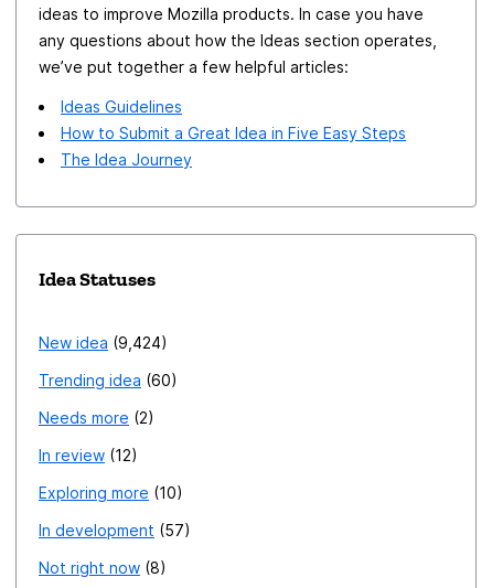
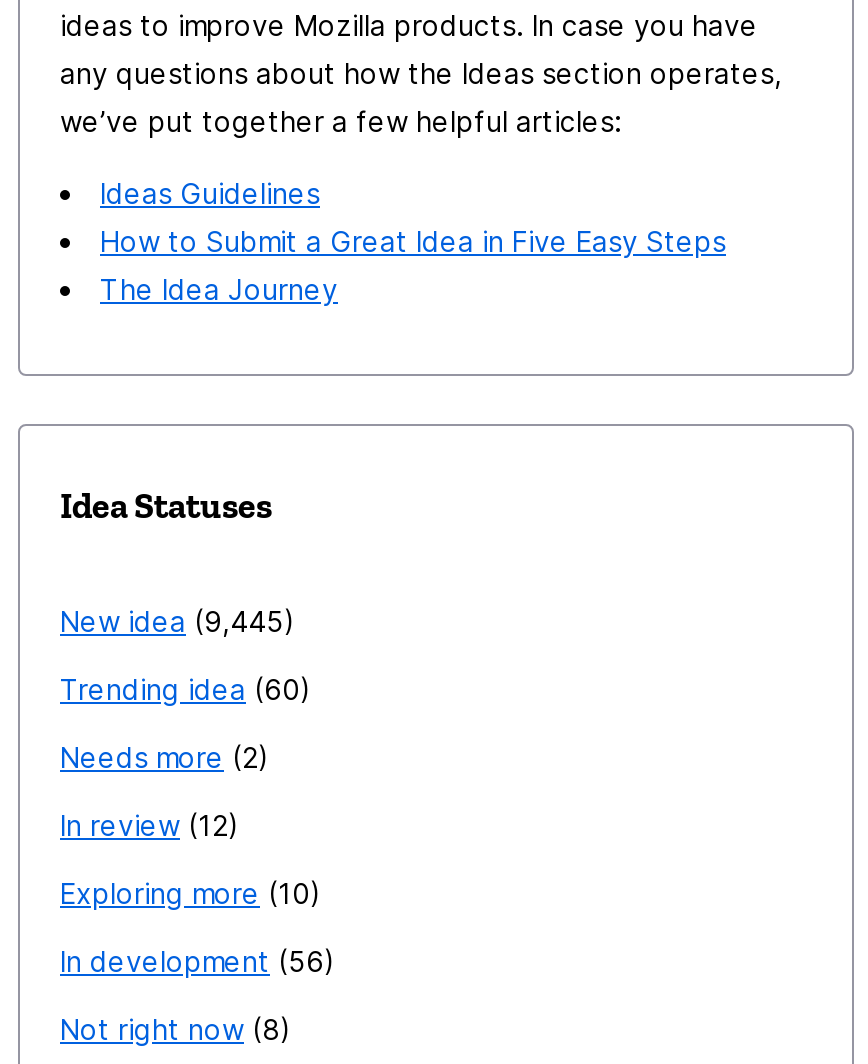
- New idea 9,424
+ New idea 9,445

- In development 57
+ In development 56
